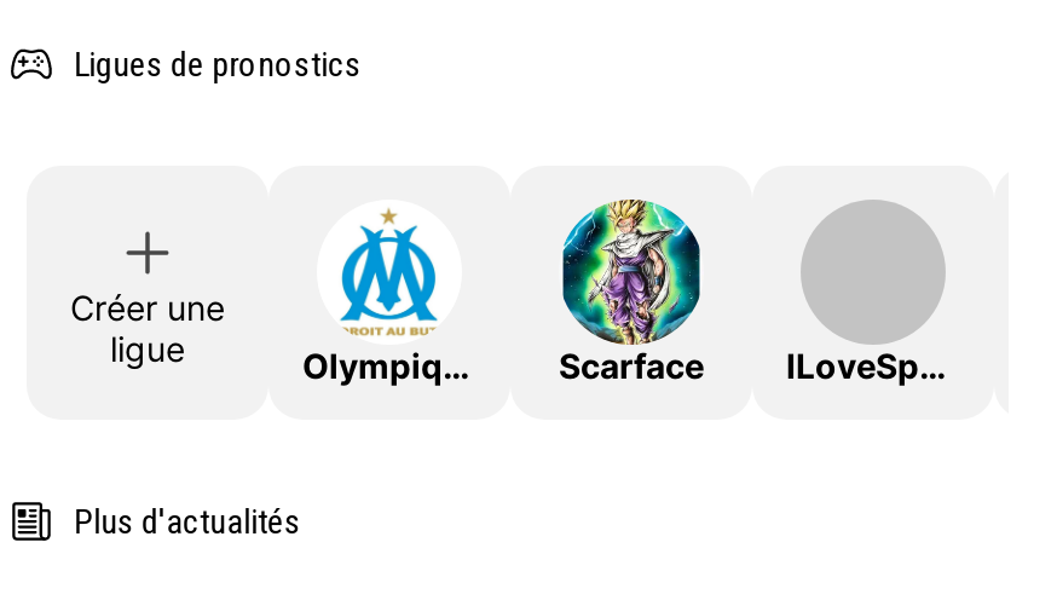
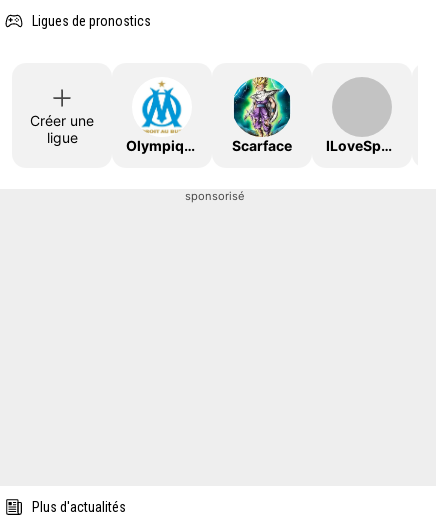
+ sponsorisé
